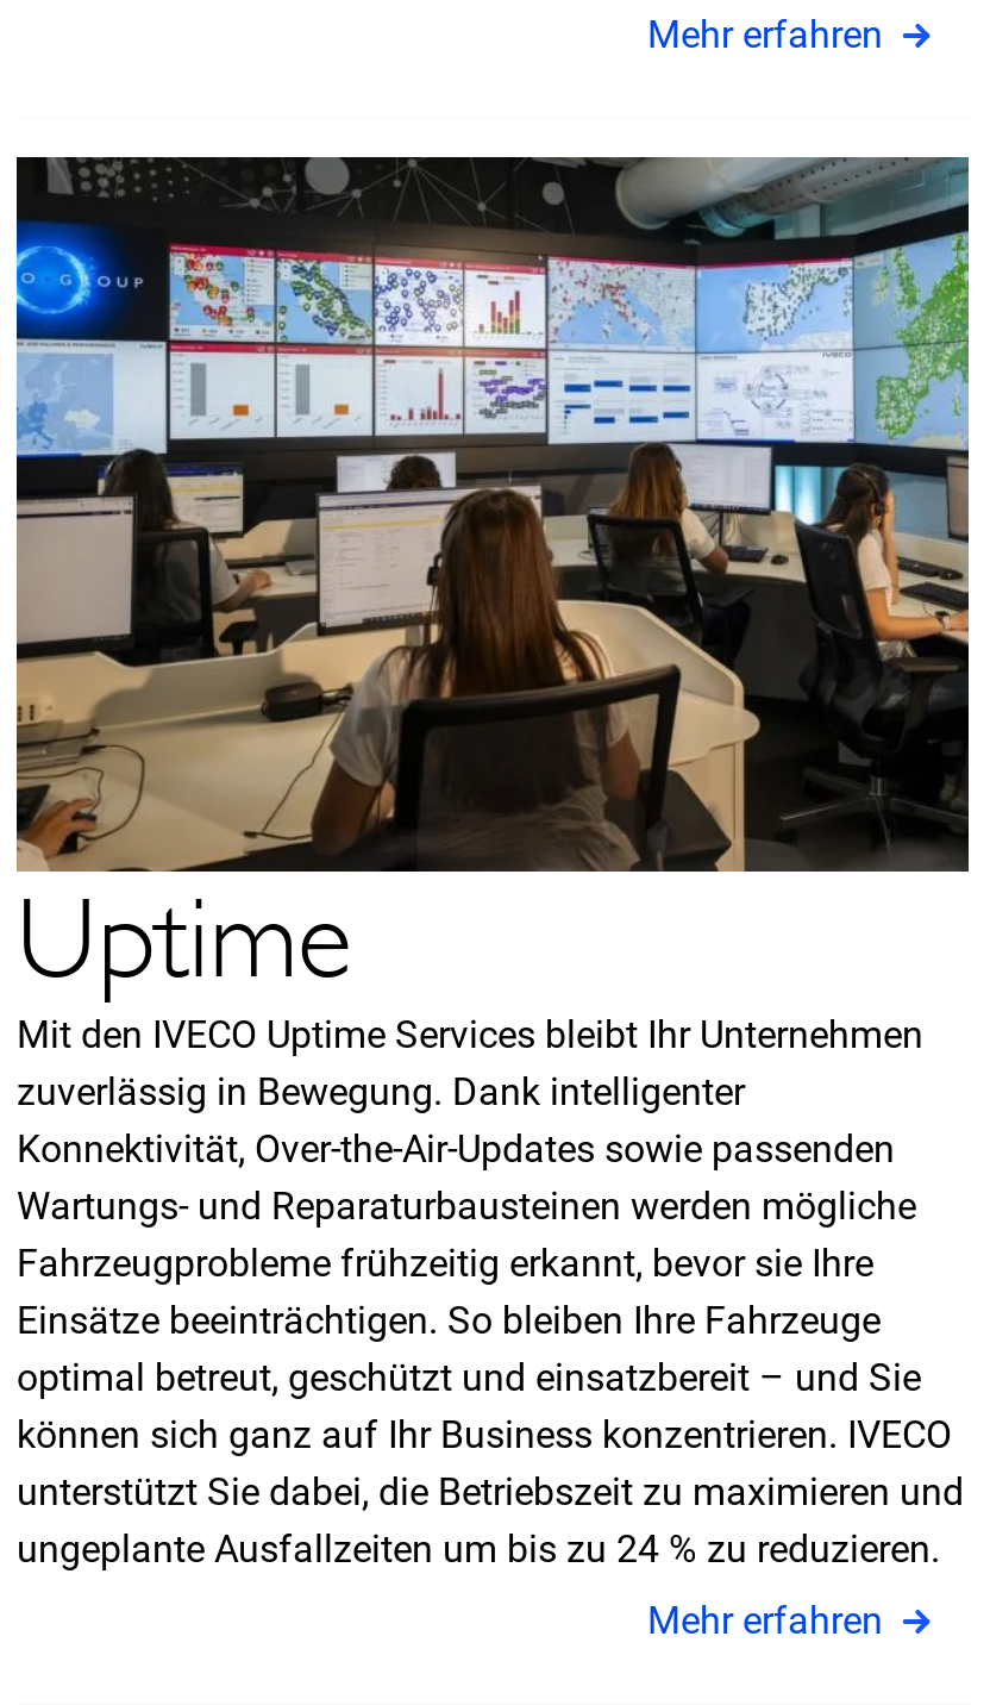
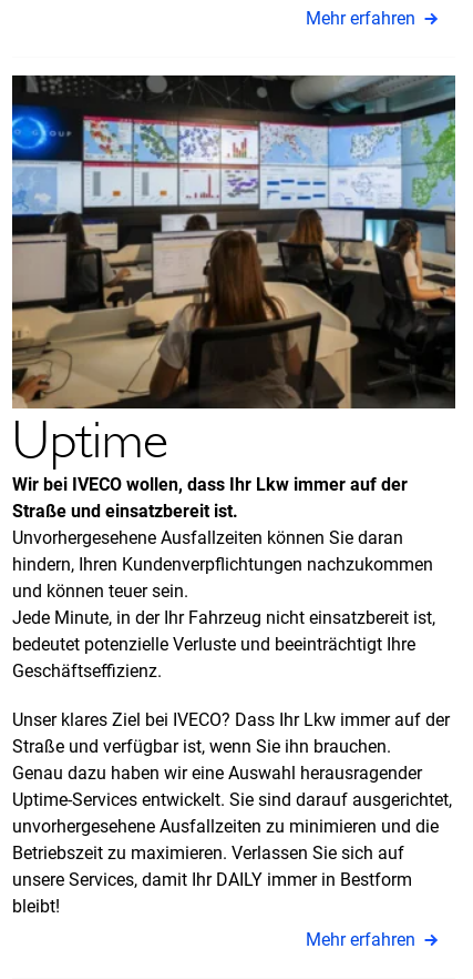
- Mit den IVECO Uptime Services bleibt Ihr Unternehmen
- zuverlässig in Bewegung. Dank intelligenter
- Konnektivität, Over-the-Air-Updates sowie passenden
- Wartungs- und Reparaturbausteinen werden mögliche
- Fahrzeugprobleme frühzeitig erkannt, bevor sie Ihre
- Einsätze beeinträchtigen. So bleiben Ihre Fahrzeuge
- optimal betreut, geschützt und einsatzbereit – und Sie
- können sich ganz auf Ihr Business konzentrieren. IVECO
- unterstützt Sie dabei, die Betriebszeit zu maximieren und
- ungeplante Ausfallzeiten um bis zu 24 % zu reduzieren.
+ Wir bei IVECO wollen, dass Ihr Lkw immer auf der
+ Straße und einsatzbereit ist.
+ Unvorhergesehene Ausfallzeiten können Sie daran
+ hindern, Ihren Kundenverpflichtungen nachzukommen
+ und können teuer sein.
+ Jede Minute, in der Ihr Fahrzeug nicht einsatzbereit ist,
+ bedeutet potenzielle Verluste und beeinträchtigt Ihre
+ Geschäftseffizienz.
+ Unser klares Ziel bei IVECO? Dass Ihr Lkw immer auf der
+ Straße und verfügbar ist, wenn Sie ihn brauchen.
+ Genau dazu haben wir eine Auswahl herausragender
+ Uptime-Services entwickelt. Sie sind darauf ausgerichtet,
+ unvorhergesehene Ausfallzeiten zu minimieren und die
+ Betriebszeit zu maximieren. Verlassen Sie sich auf
+ unsere Services, damit Ihr DAILY immer in Bestform
+ bleibt!
